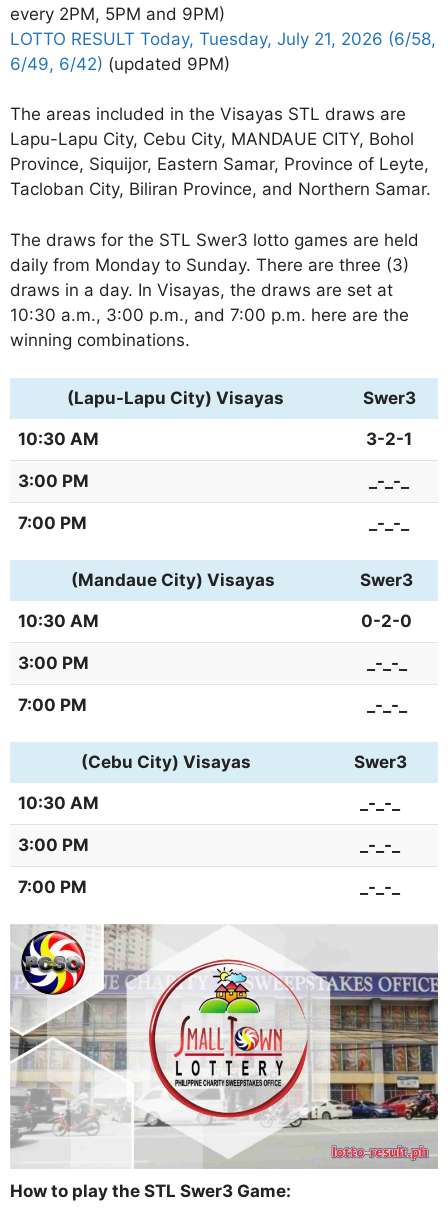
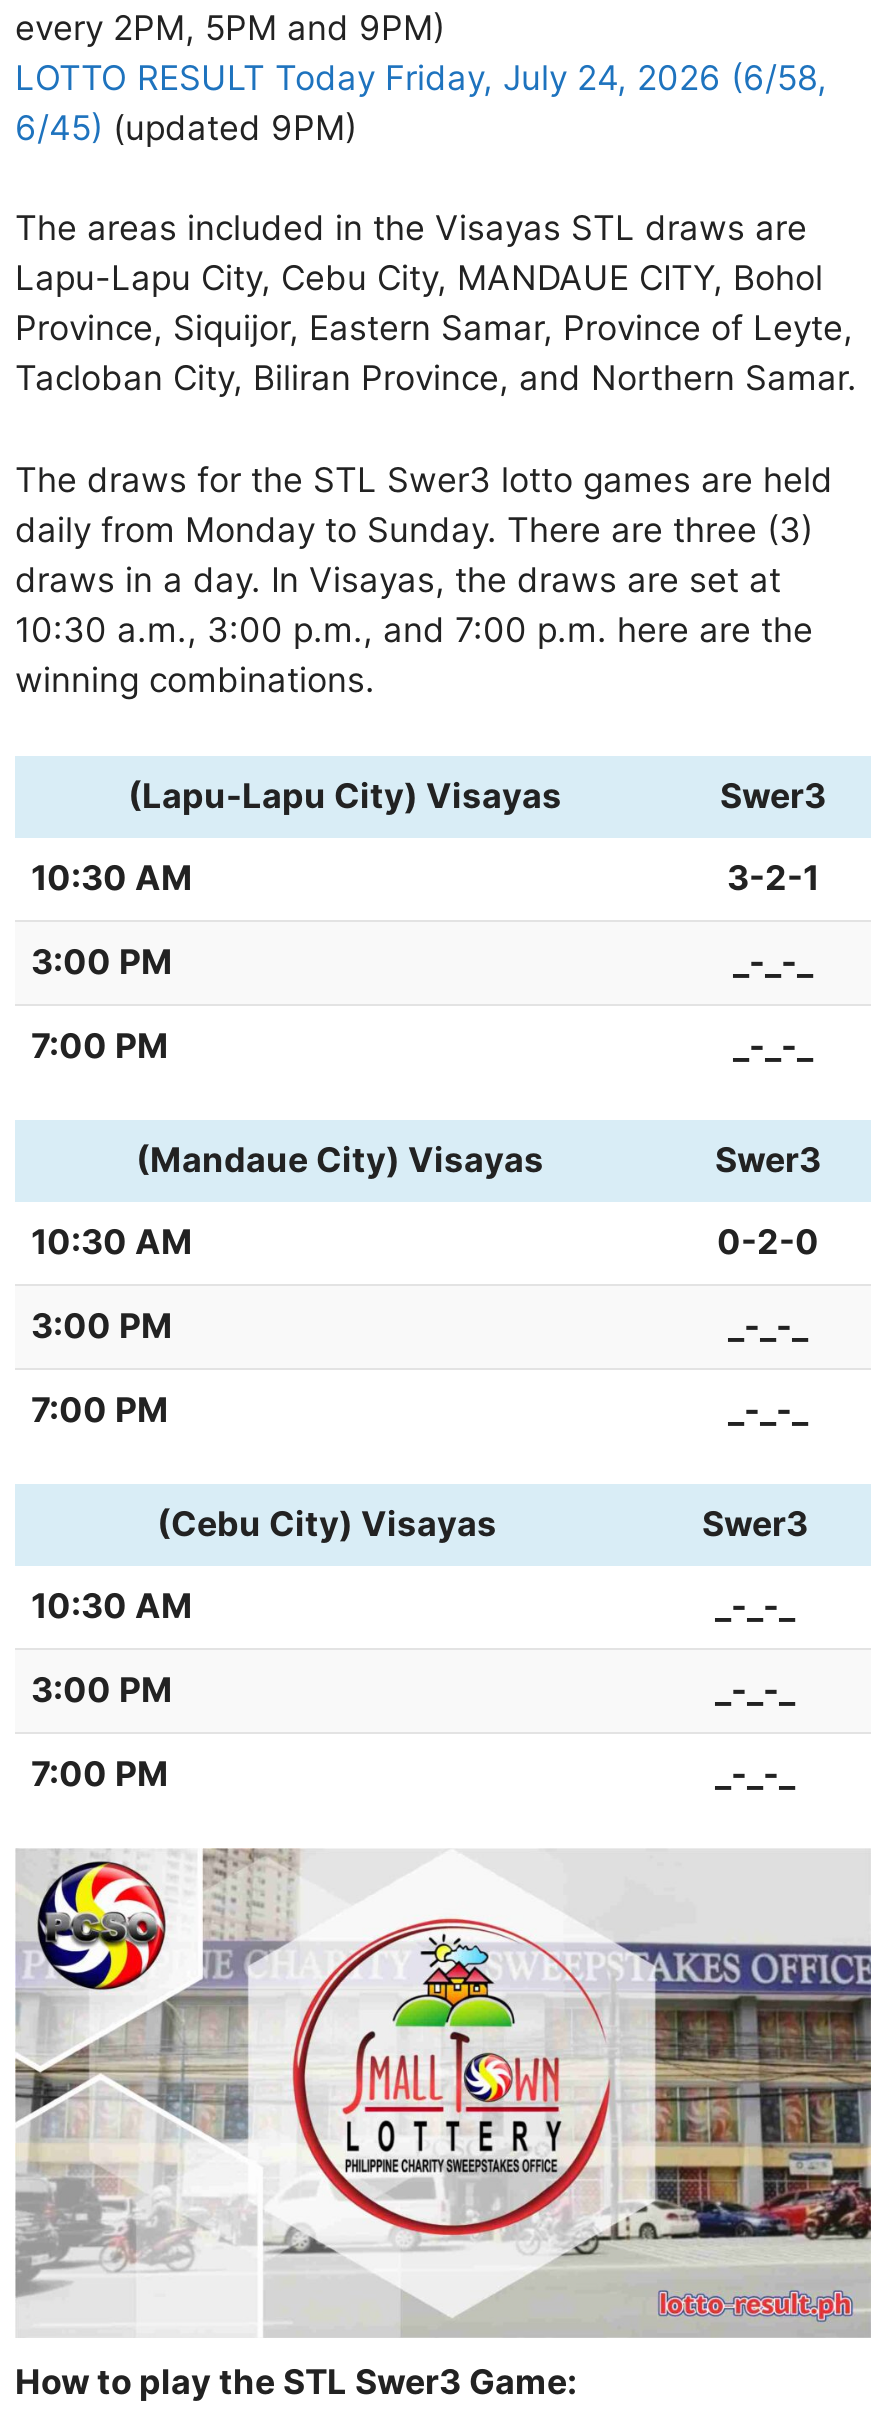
- LOTTO RESULT Today, Tuesday, July 21, 2026 (6/58,
- 6/49, 6/42) (updated 9PM)
+ LOTTO RESULT Today Friday, July 24, 2026 (6/58,
+ 6/45) (updated 9PM)
